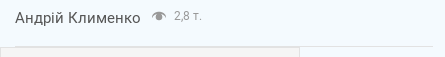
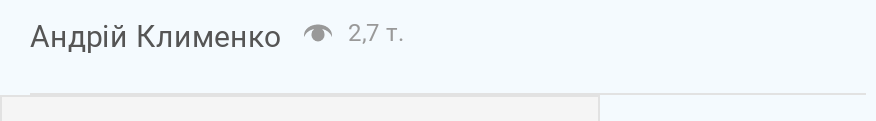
- 2,8 т.
+ 2,7 т.
